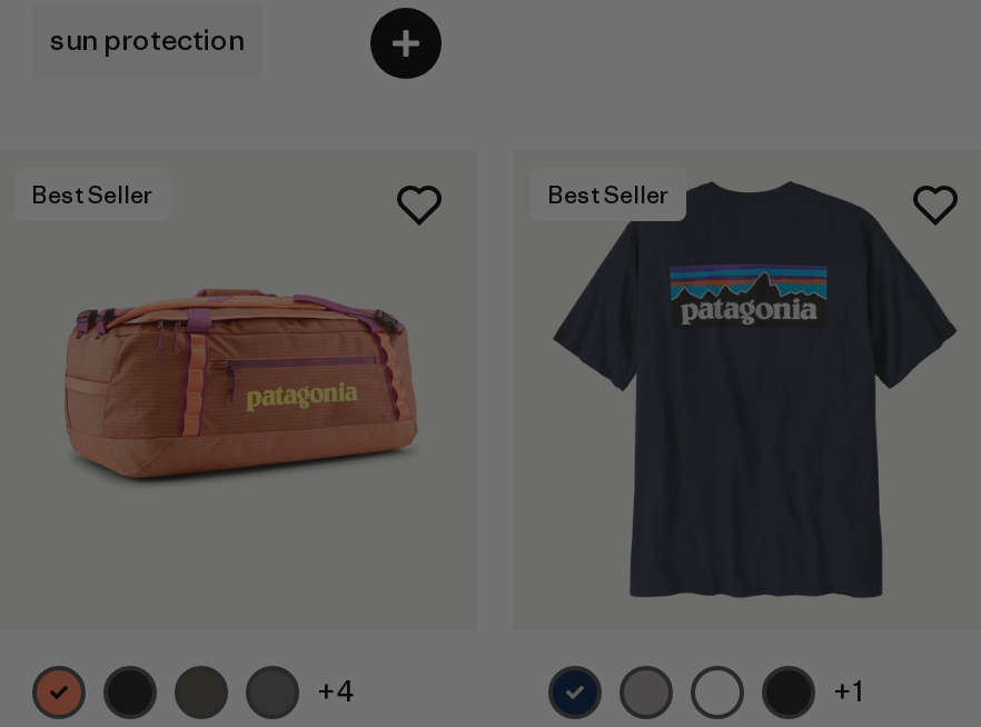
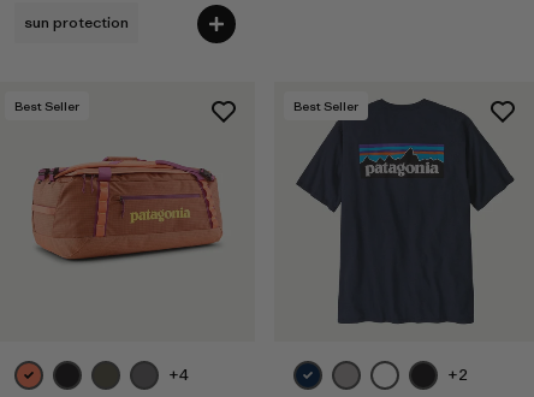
- +1
+ +2
